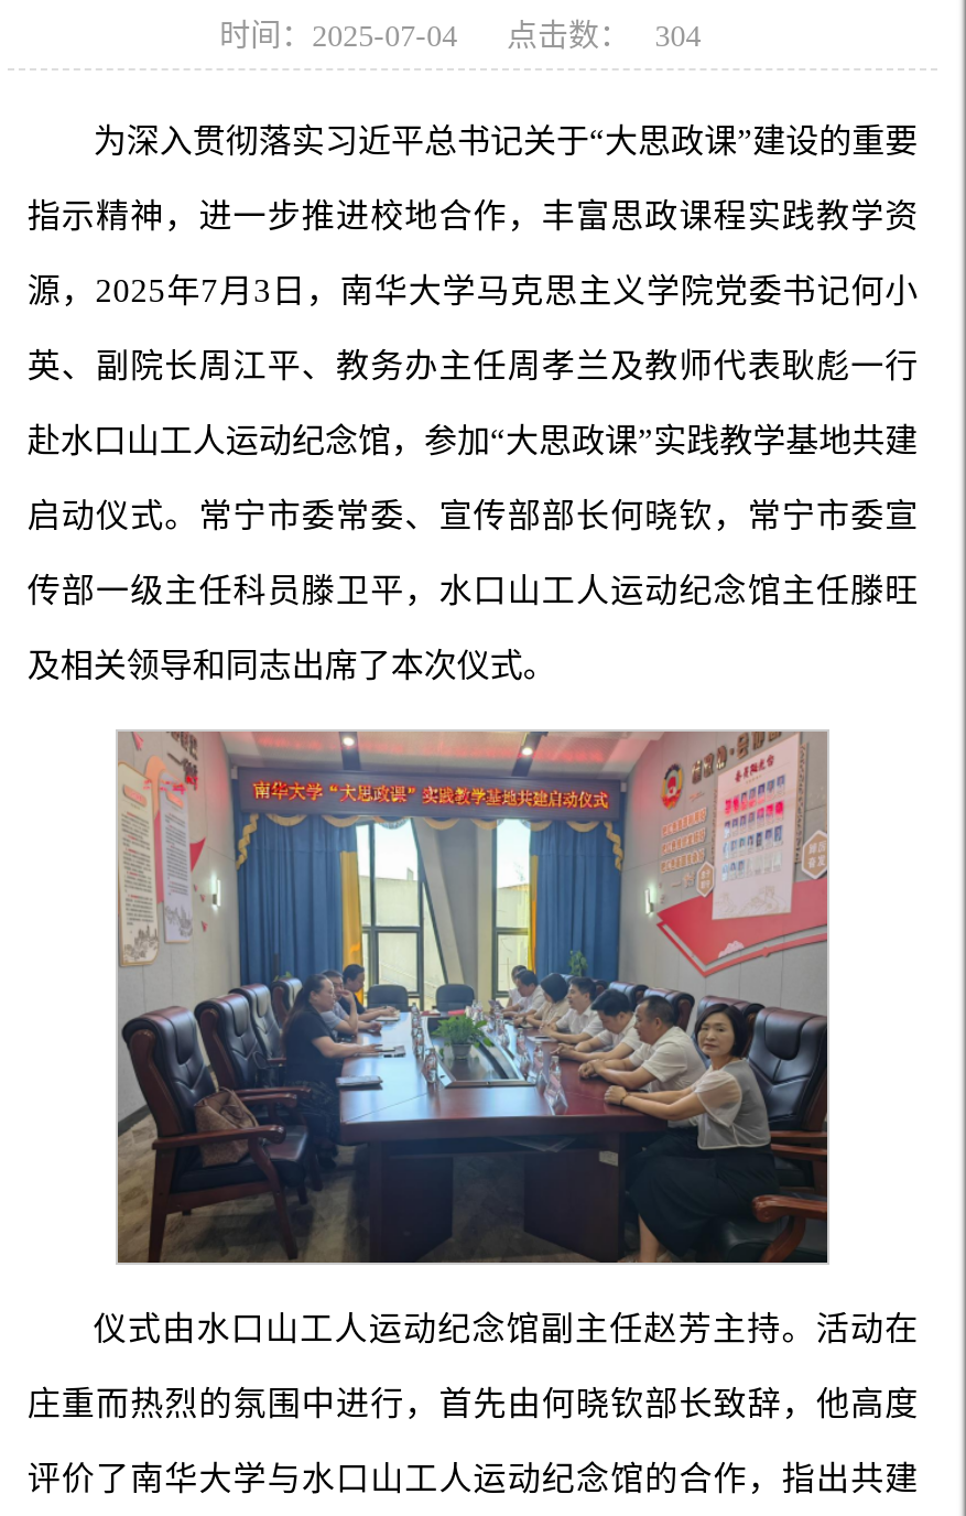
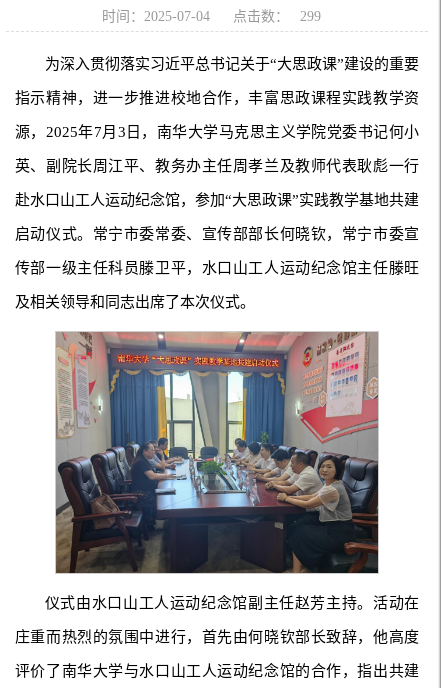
- 时间：2025-07-04 点击数： 304
+ 时间：2025-07-04 点击数： 299
